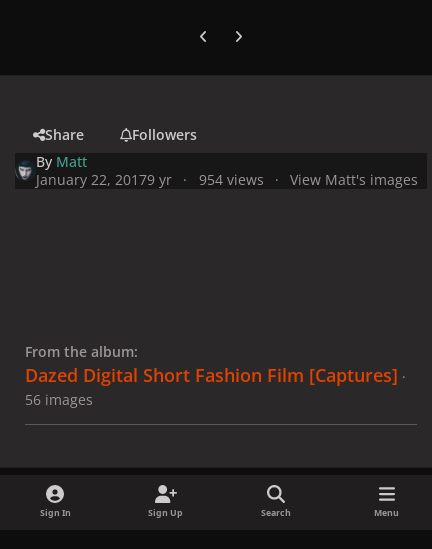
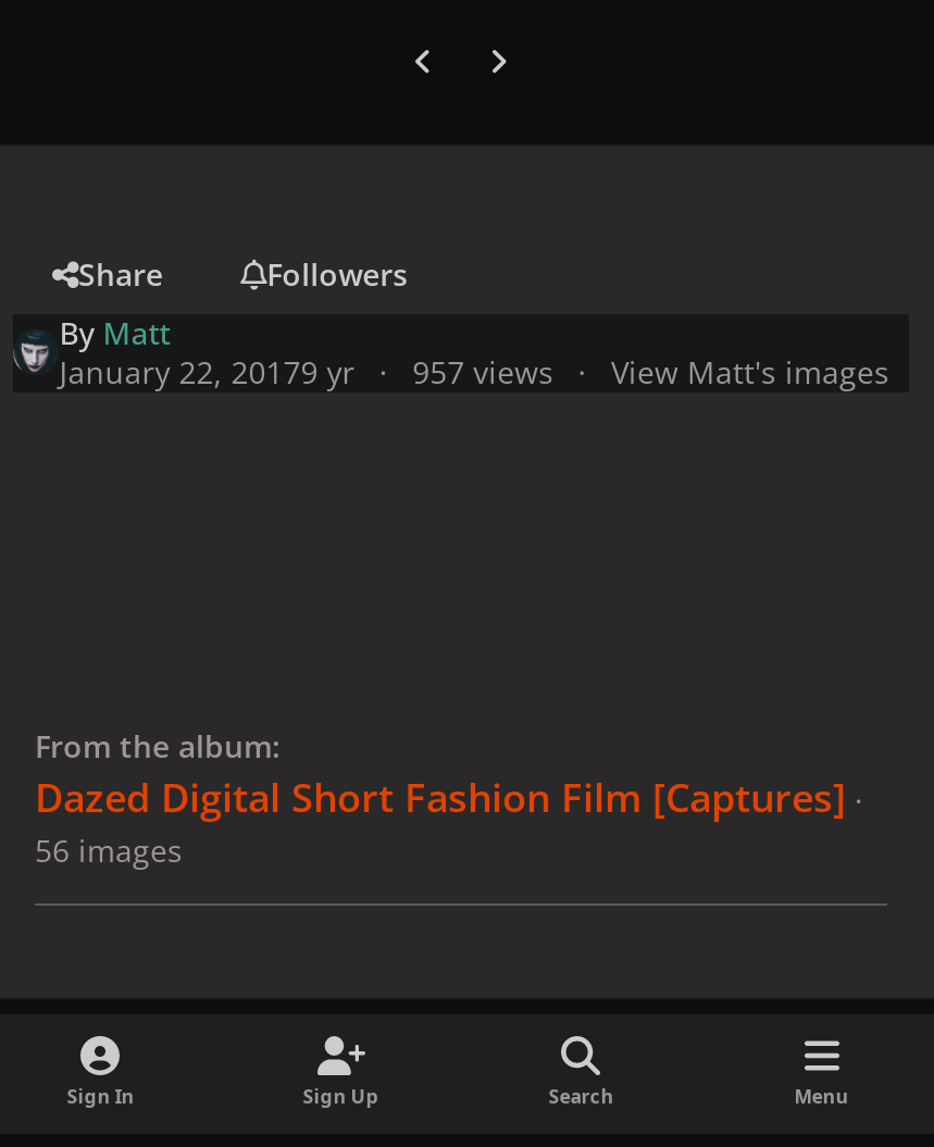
- January 22, 20179 yr 954 views View Matt's images
+ January 22, 20179 yr 957 views View Matt's images
